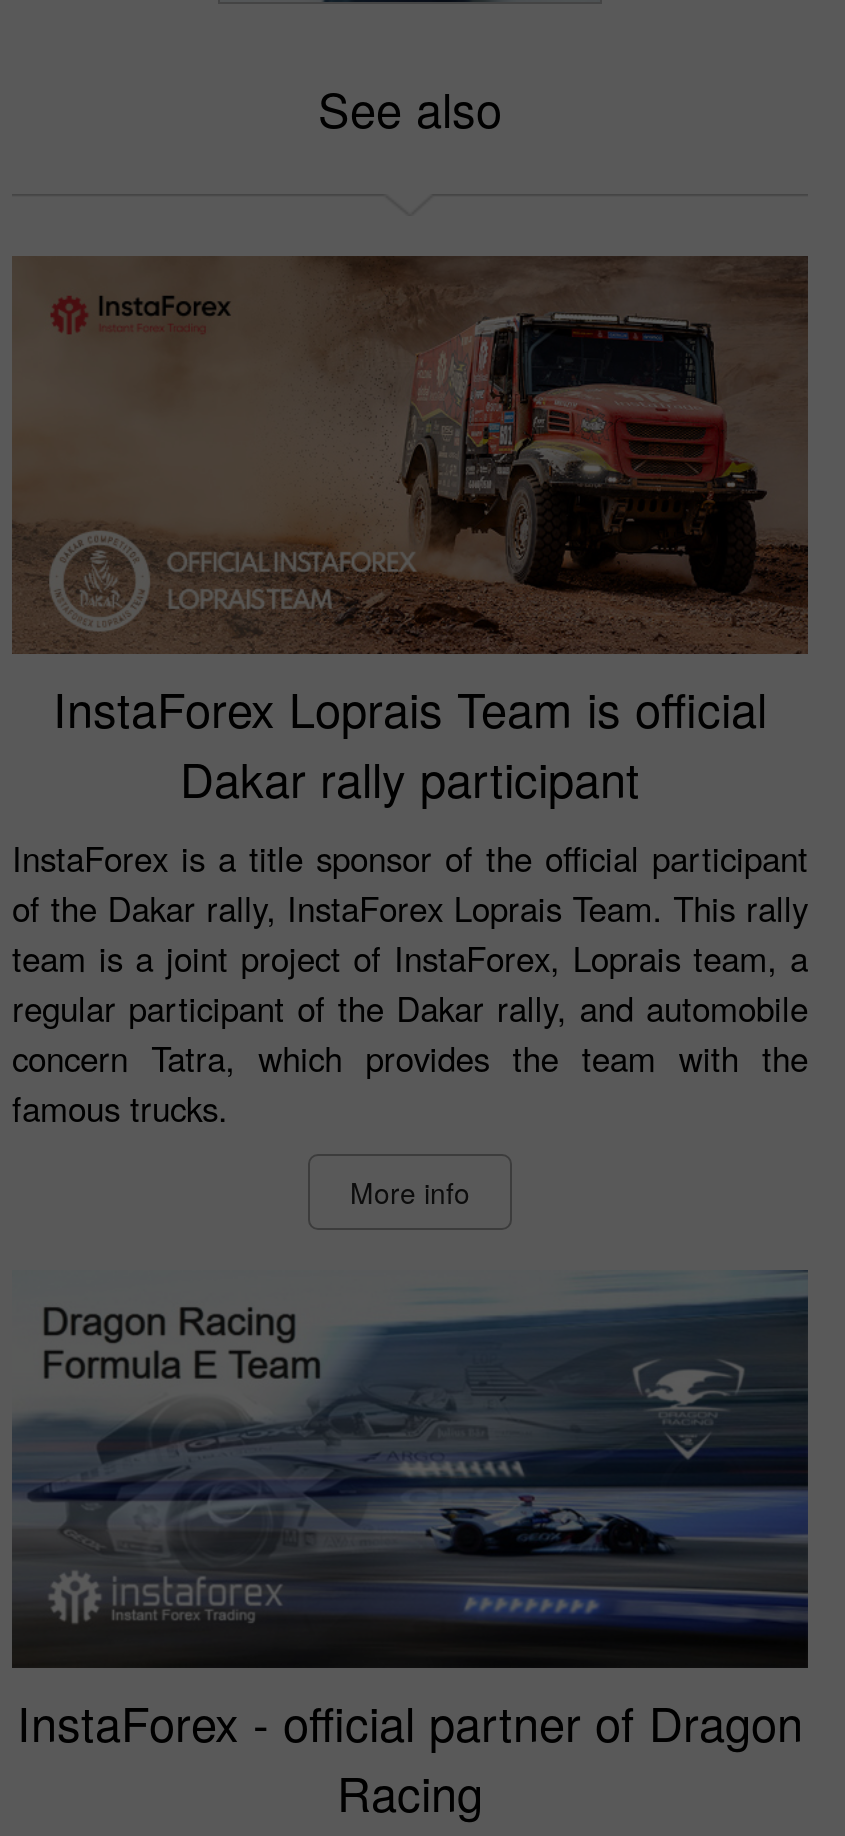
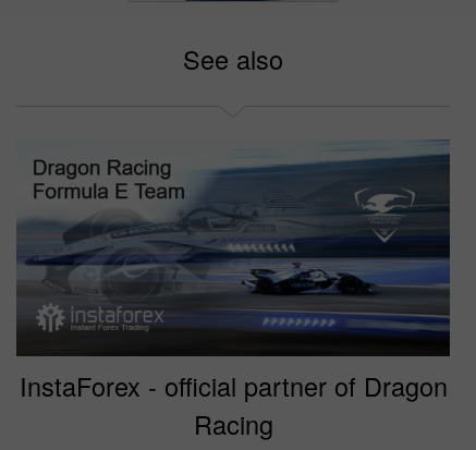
- [image]
- InstaForex Loprais Team is official
- Dakar rally participant
- InstaForex is a title sponsor of the official participant
- of the Dakar rally, InstaForex Loprais Team. This rally
- team is a joint project of InstaForex, Loprais team, a
- regular participant of the Dakar rally, and automobile
- concern Tatra, which provides the team with the
- famous trucks.
- More info
